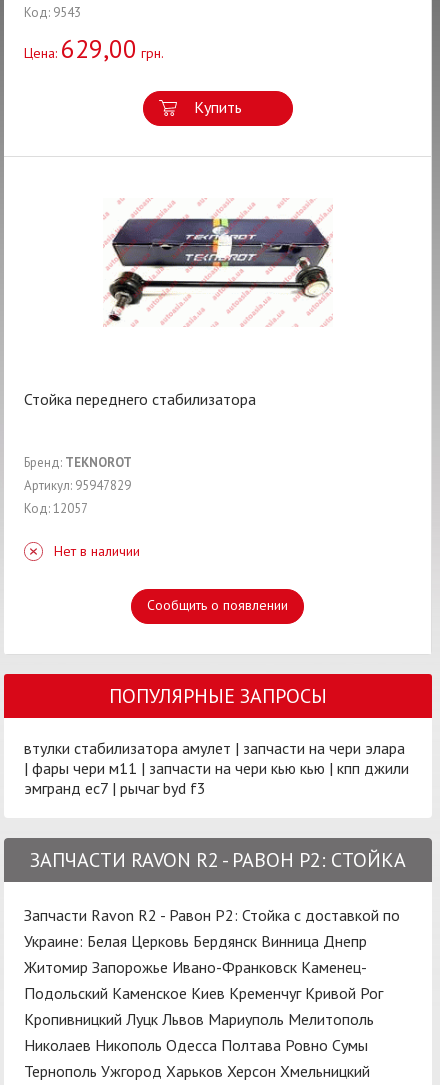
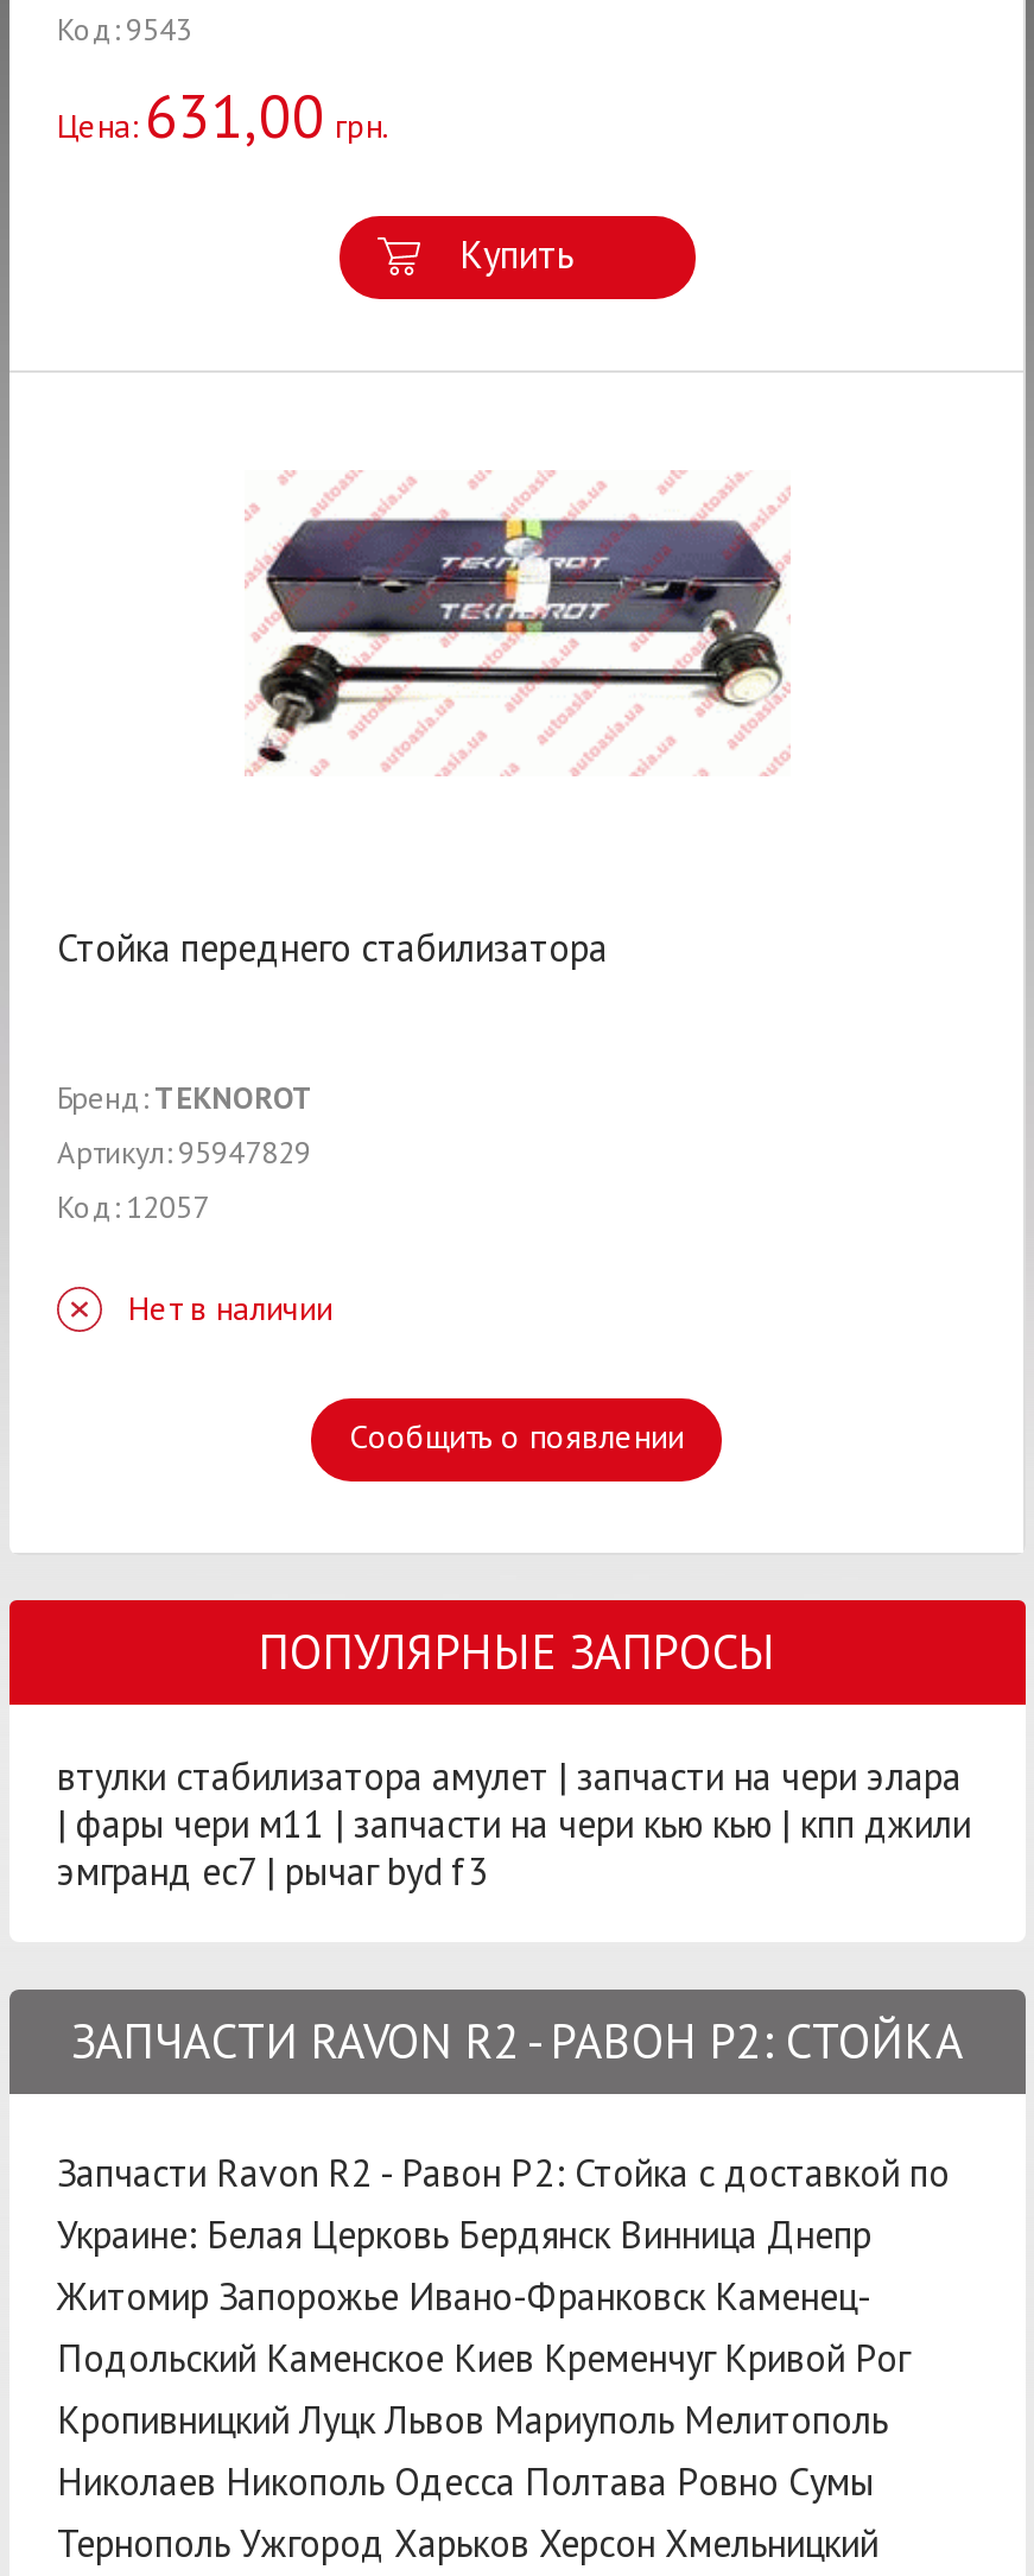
- Цена:629,00 грн.
+ Цена:631,00 грн.
